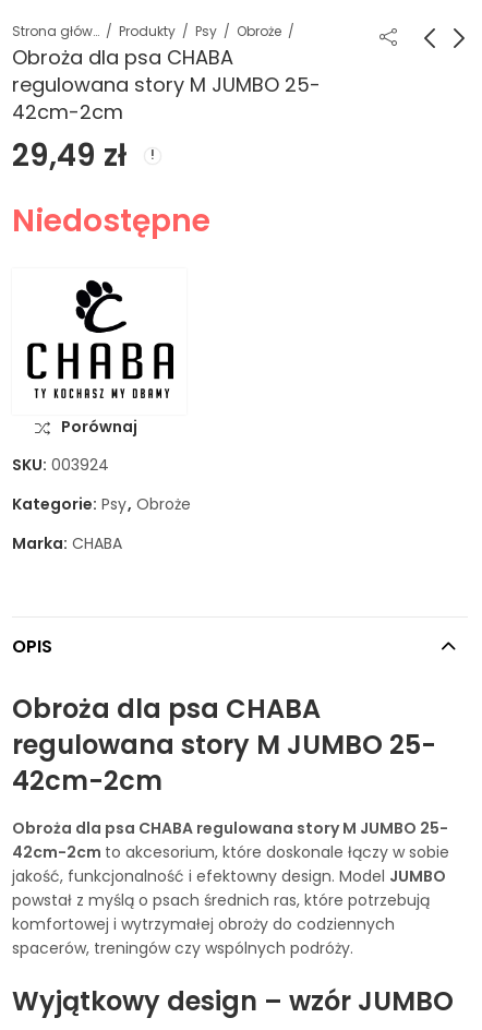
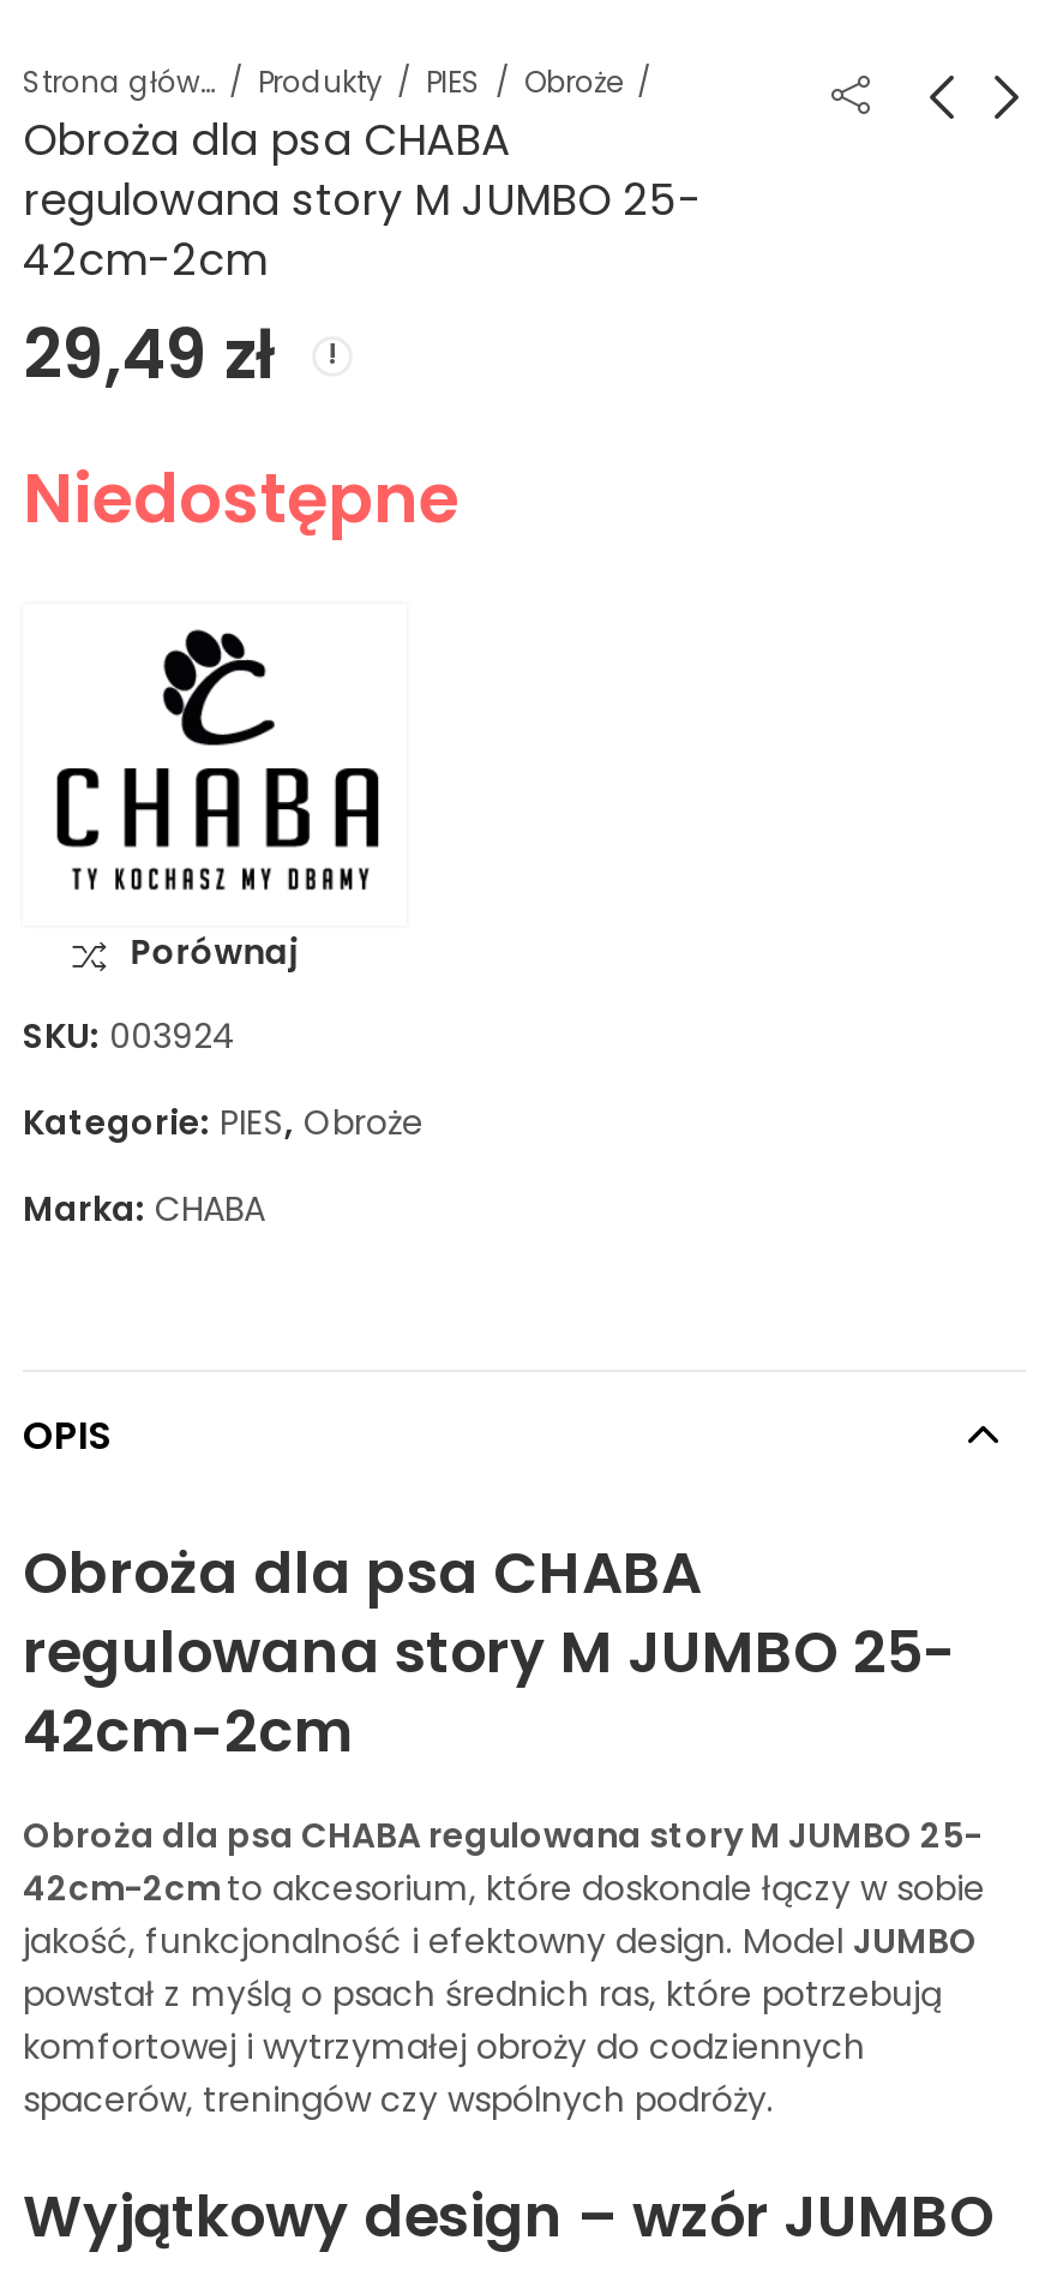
- Psy
+ PIES

- Kategorie: Psy, Obroże
+ Kategorie: PIES, Obroże
